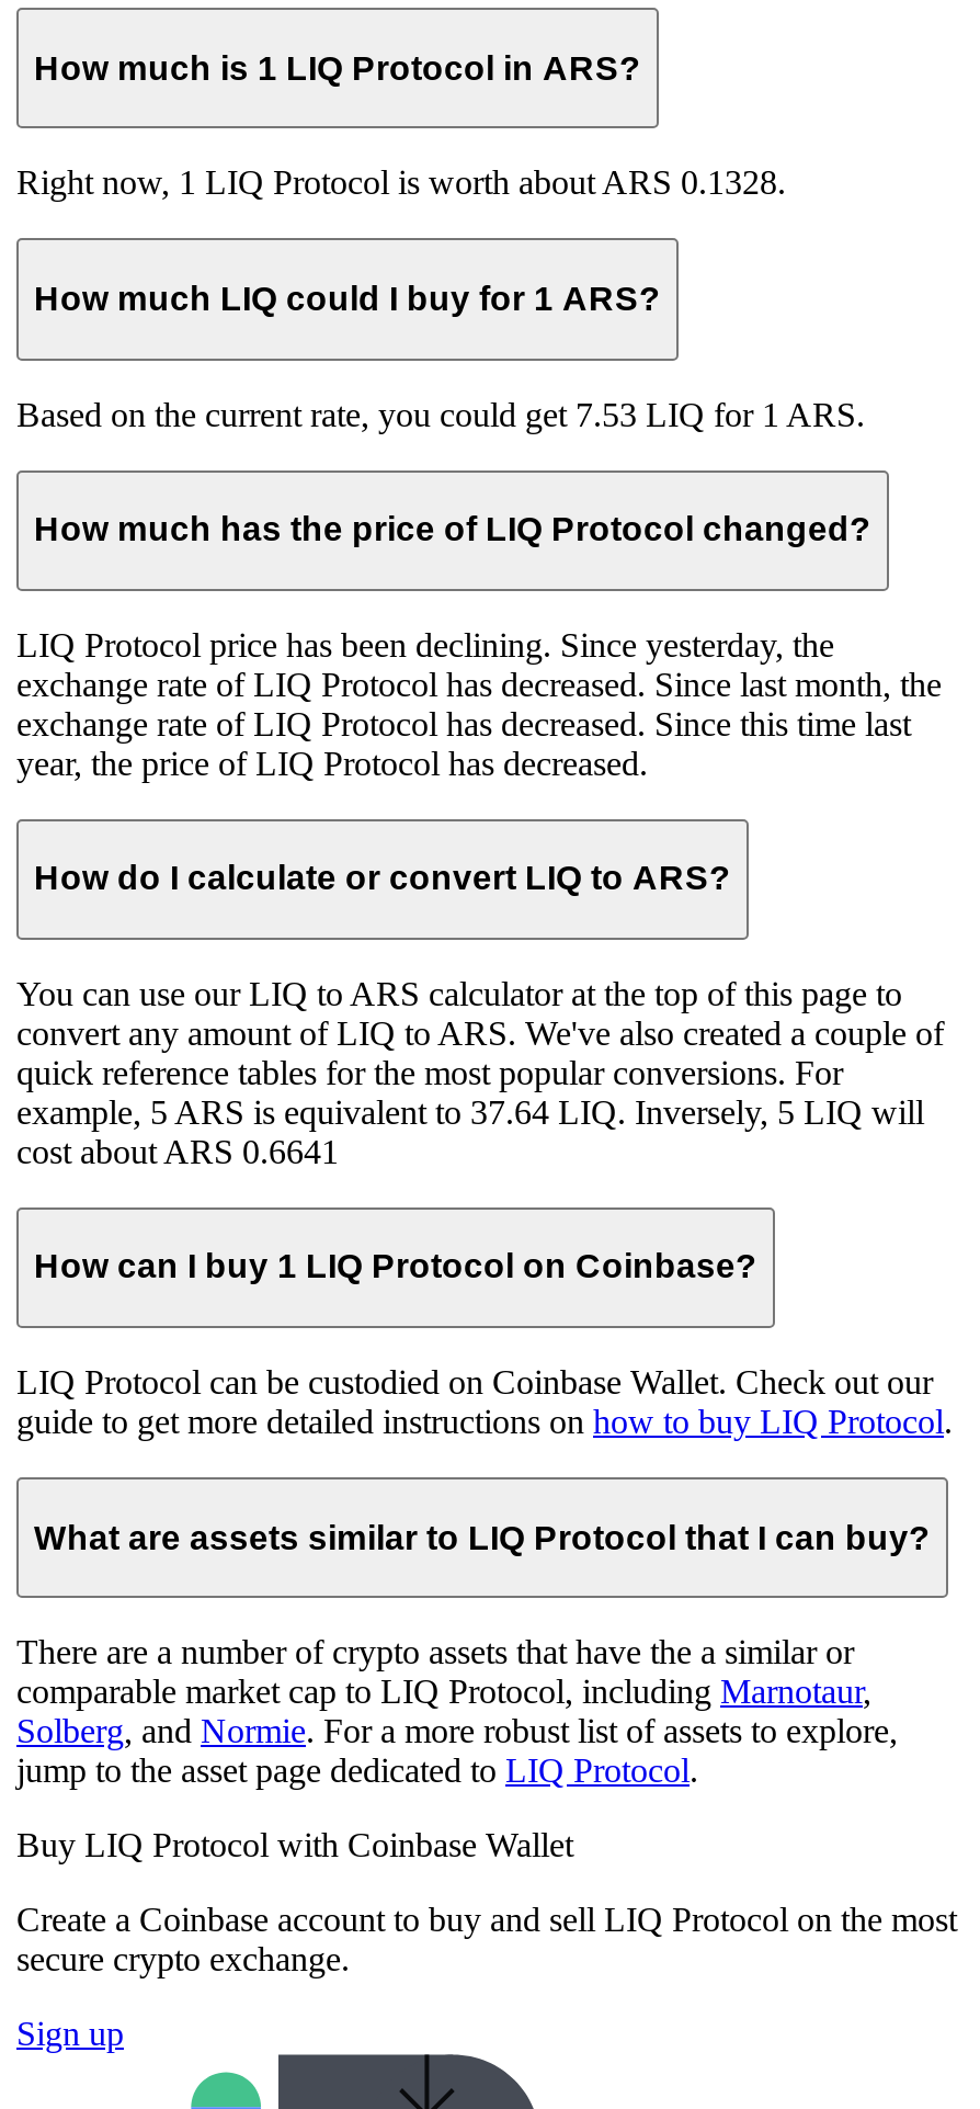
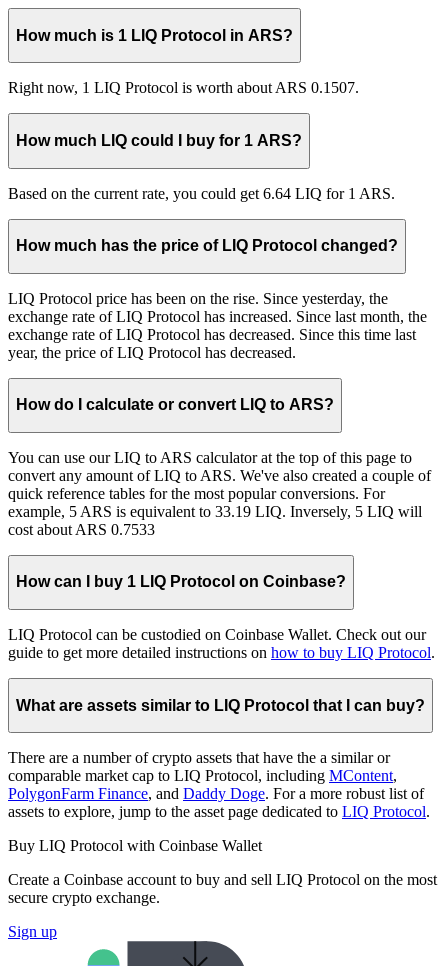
- Right now, 1 LIQ Protocol is worth about ARS 0.1328.
+ Right now, 1 LIQ Protocol is worth about ARS 0.1507.

- Based on the current rate, you could get 7.53 LIQ for 1 ARS.
+ Based on the current rate, you could get 6.64 LIQ for 1 ARS.

- LIQ Protocol price has been declining. Since yesterday, the
- exchange rate of LIQ Protocol has decreased. Since last month, the
+ LIQ Protocol price has been on the rise. Since yesterday, the
+ exchange rate of LIQ Protocol has increased. Since last month, the

- example, 5 ARS is equivalent to 37.64 LIQ. Inversely, 5 LIQ will
+ example, 5 ARS is equivalent to 33.19 LIQ. Inversely, 5 LIQ will

- cost about ARS 0.6641
+ cost about ARS 0.7533

- comparable market cap to LIQ Protocol, including Marnotaur,
- Solberg, and Normie. For a more robust list of assets to explore,
- jump to the asset page dedicated to LIQ Protocol.
+ comparable market cap to LIQ Protocol, including MContent,
+ PolygonFarm Finance, and Daddy Doge. For a more robust list of
+ assets to explore, jump to the asset page dedicated to LIQ Protocol.
